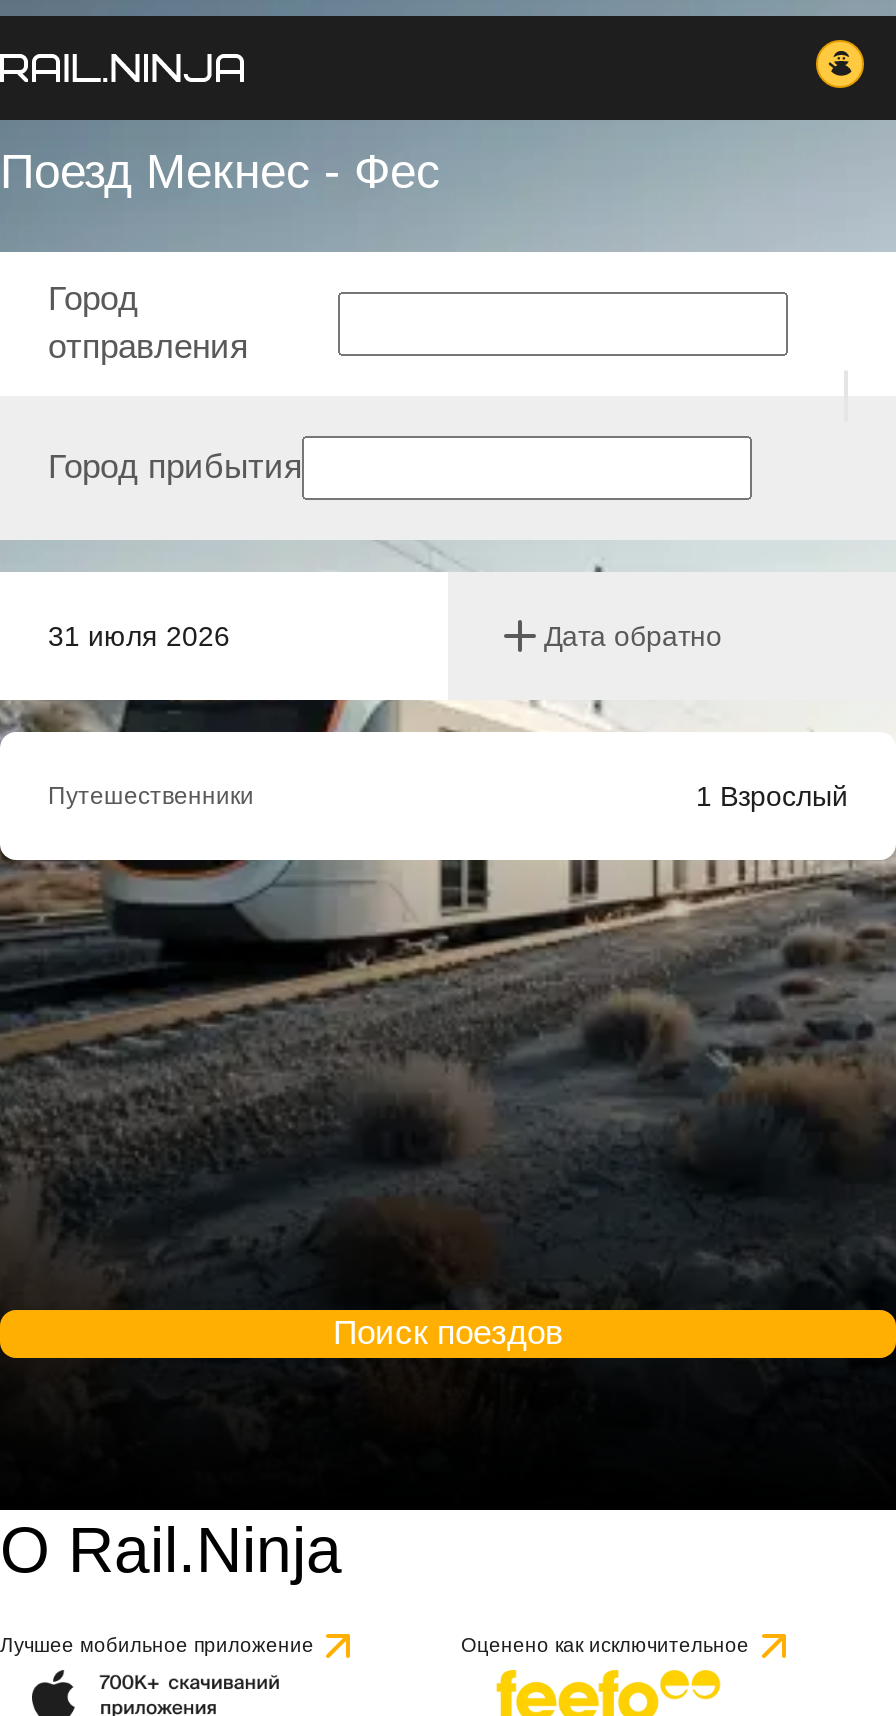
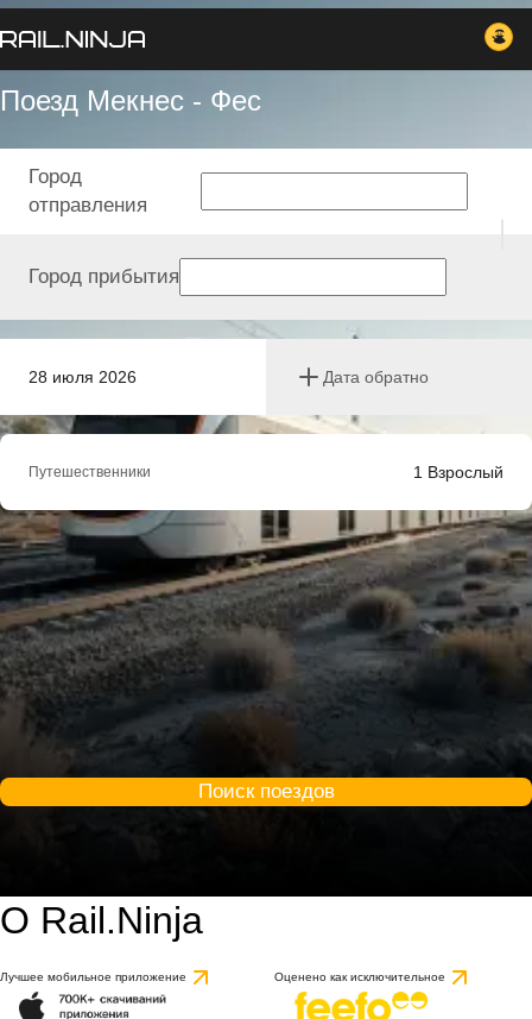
- 31 июля 2026
+ 28 июля 2026
